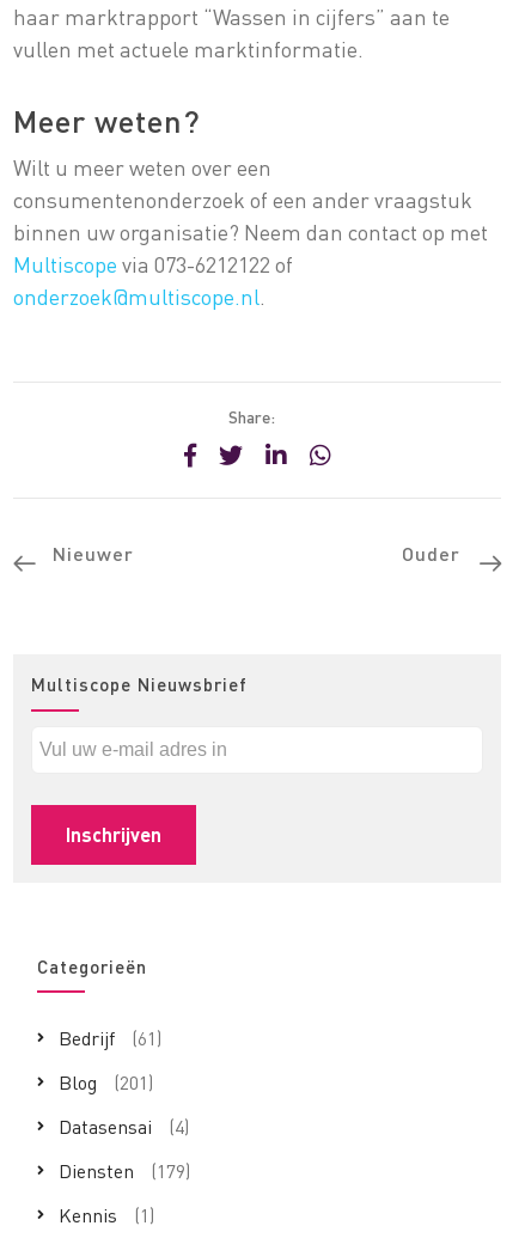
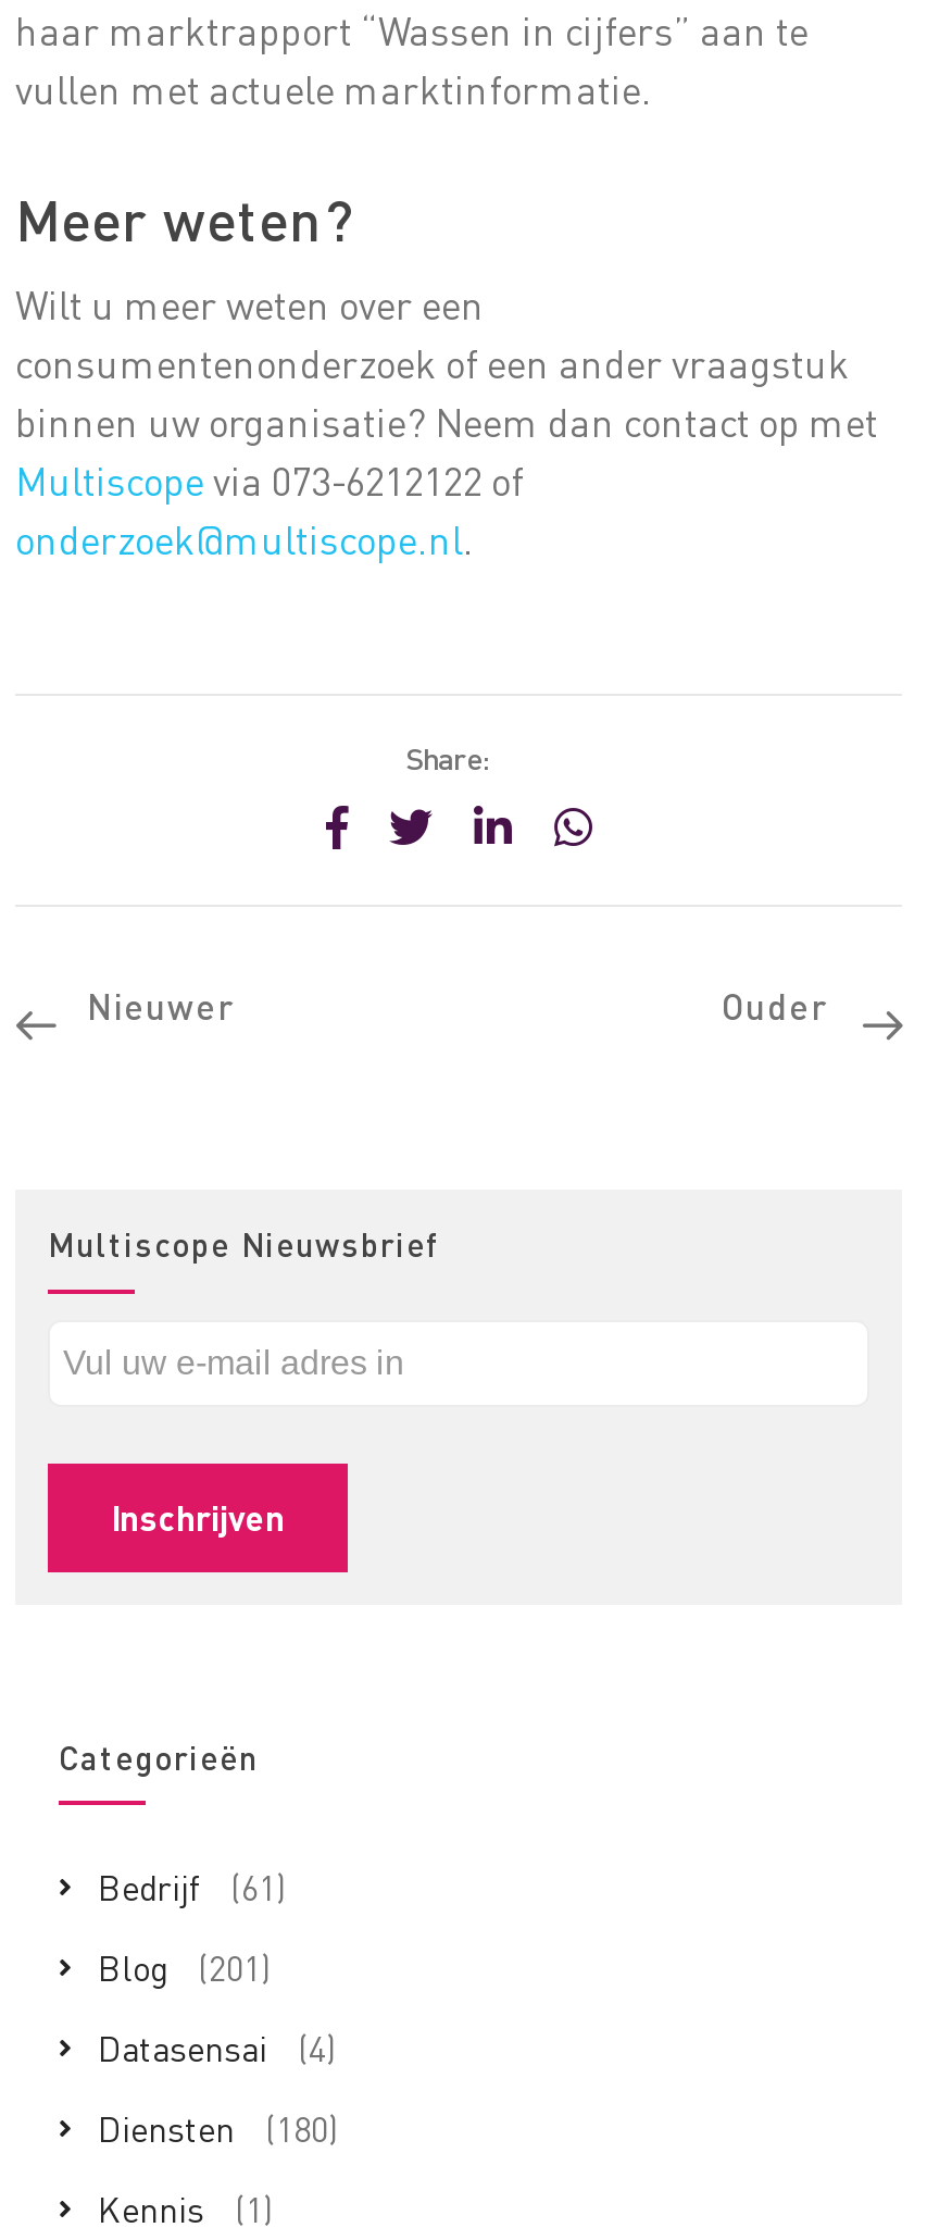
- Diensten (179)
+ Diensten (180)
